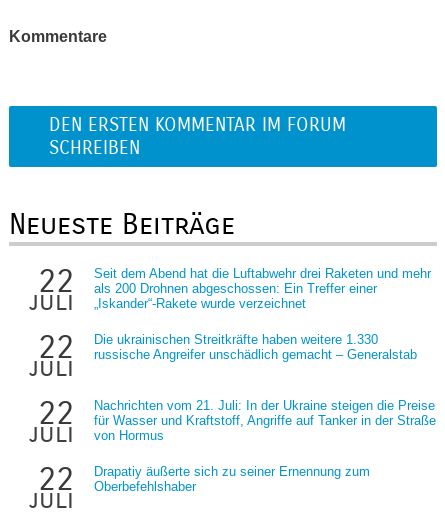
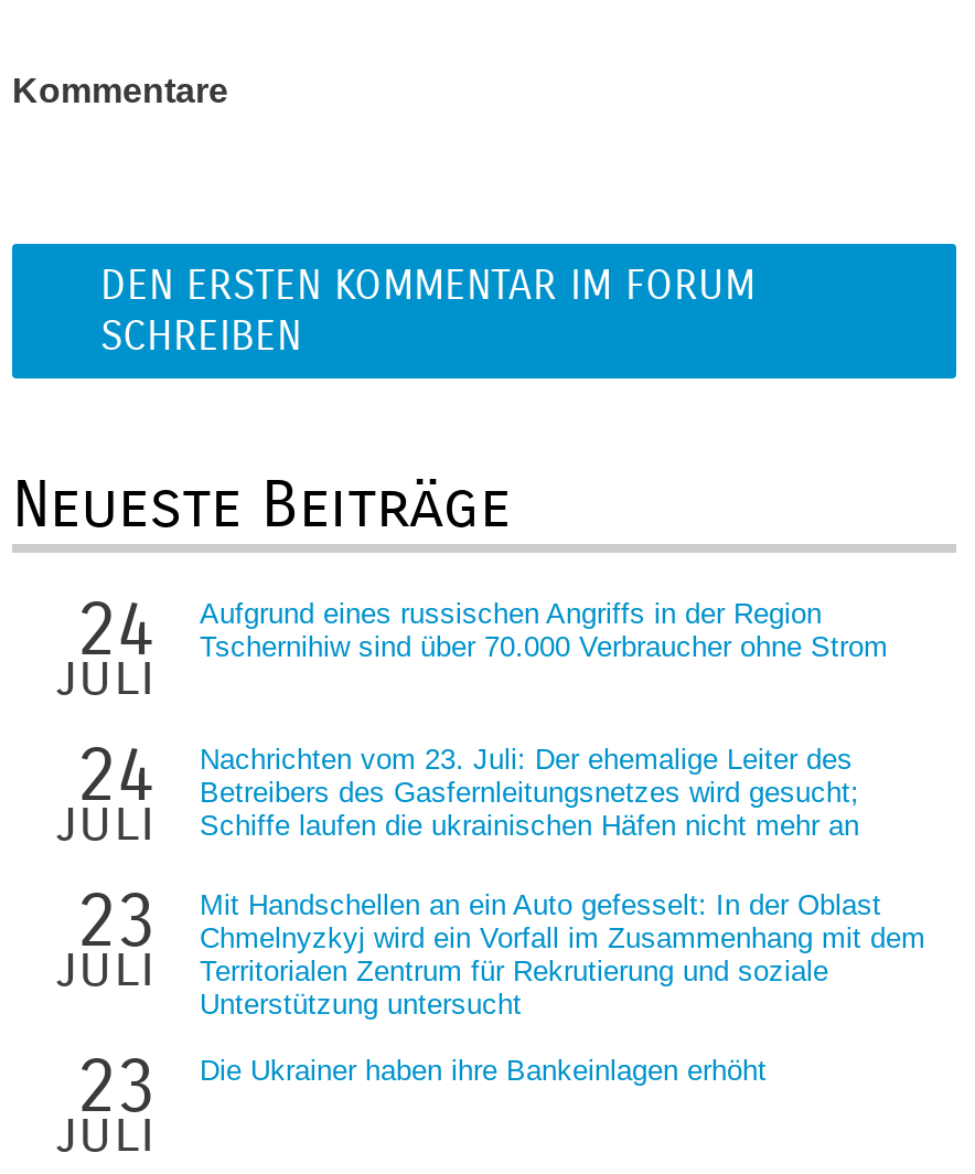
- 22
+ 24

- Seit dem Abend hat die Luftabwehr drei Raketen und mehr
- als 200 Drohnen abgeschossen: Ein Treffer einer
- „Iskander“-Rakete wurde verzeichnet
- 22
+ Aufgrund eines russischen Angriffs in der Region
+ Tschernihiw sind über 70.000 Verbraucher ohne Strom
+ 24

- Die ukrainischen Streitkräfte haben weitere 1.330
- russische Angreifer unschädlich gemacht – Generalstab
- 22
+ Nachrichten vom 23. Juli: Der ehemalige Leiter des
+ Betreibers des Gasfernleitungsnetzes wird gesucht;
+ Schiffe laufen die ukrainischen Häfen nicht mehr an
+ 23

- Nachrichten vom 21. Juli: In der Ukraine steigen die Preise
- für Wasser und Kraftstoff, Angriffe auf Tanker in der Straße
- von Hormus
- 22
+ Mit Handschellen an ein Auto gefesselt: In der Oblast
+ Chmelnyzkyj wird ein Vorfall im Zusammenhang mit dem
+ Territorialen Zentrum für Rekrutierung und soziale
+ Unterstützung untersucht
+ 23

- Drapatiy äußerte sich zu seiner Ernennung zum
- Oberbefehlshaber
+ Die Ukrainer haben ihre Bankeinlagen erhöht
